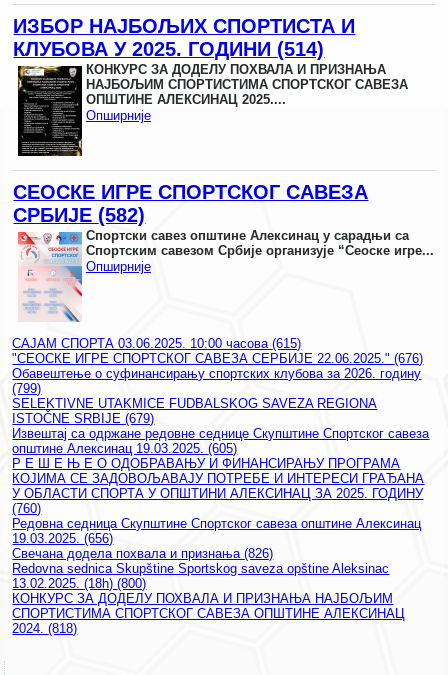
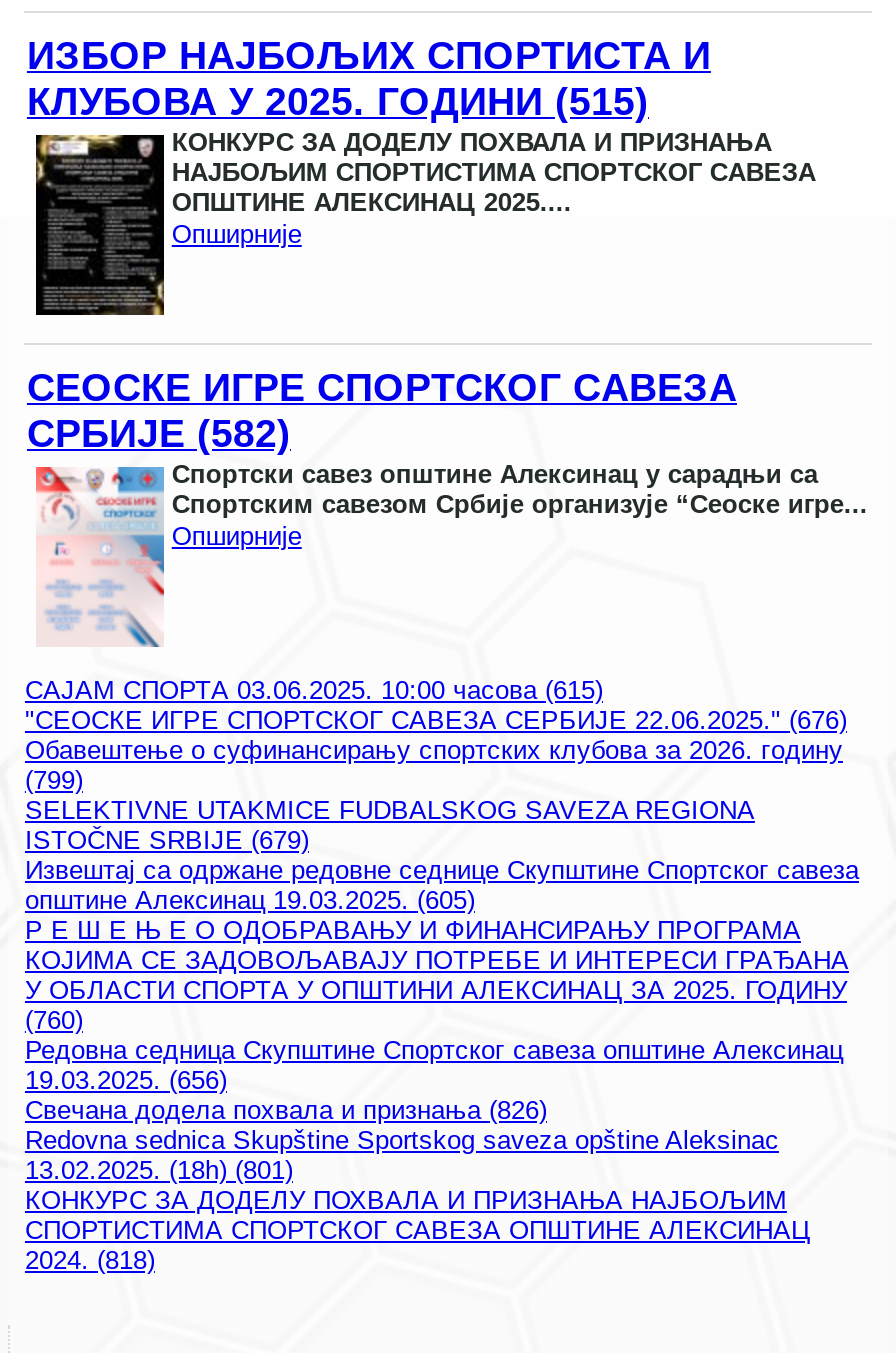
- КЛУБОВА У 2025. ГОДИНИ (514)
+ КЛУБОВА У 2025. ГОДИНИ (515)

- 13.02.2025. (18h) (800)
+ 13.02.2025. (18h) (801)
